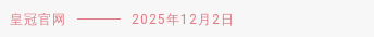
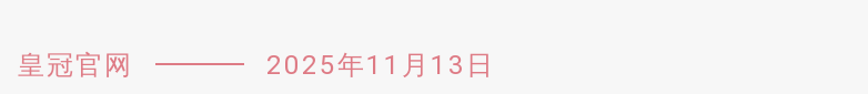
- 2025年12月2日
+ 2025年11月13日
